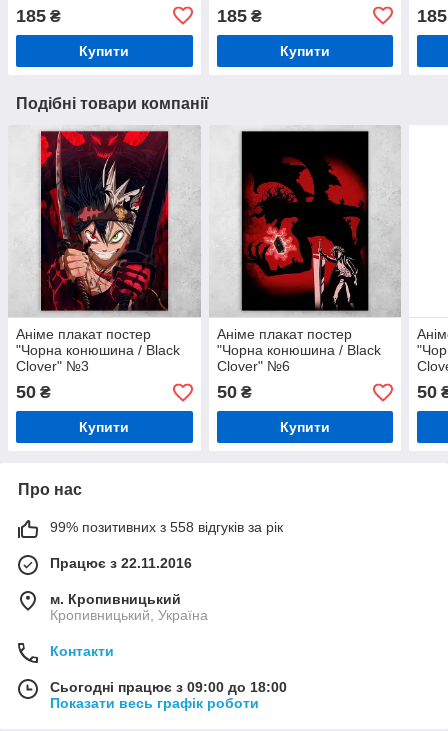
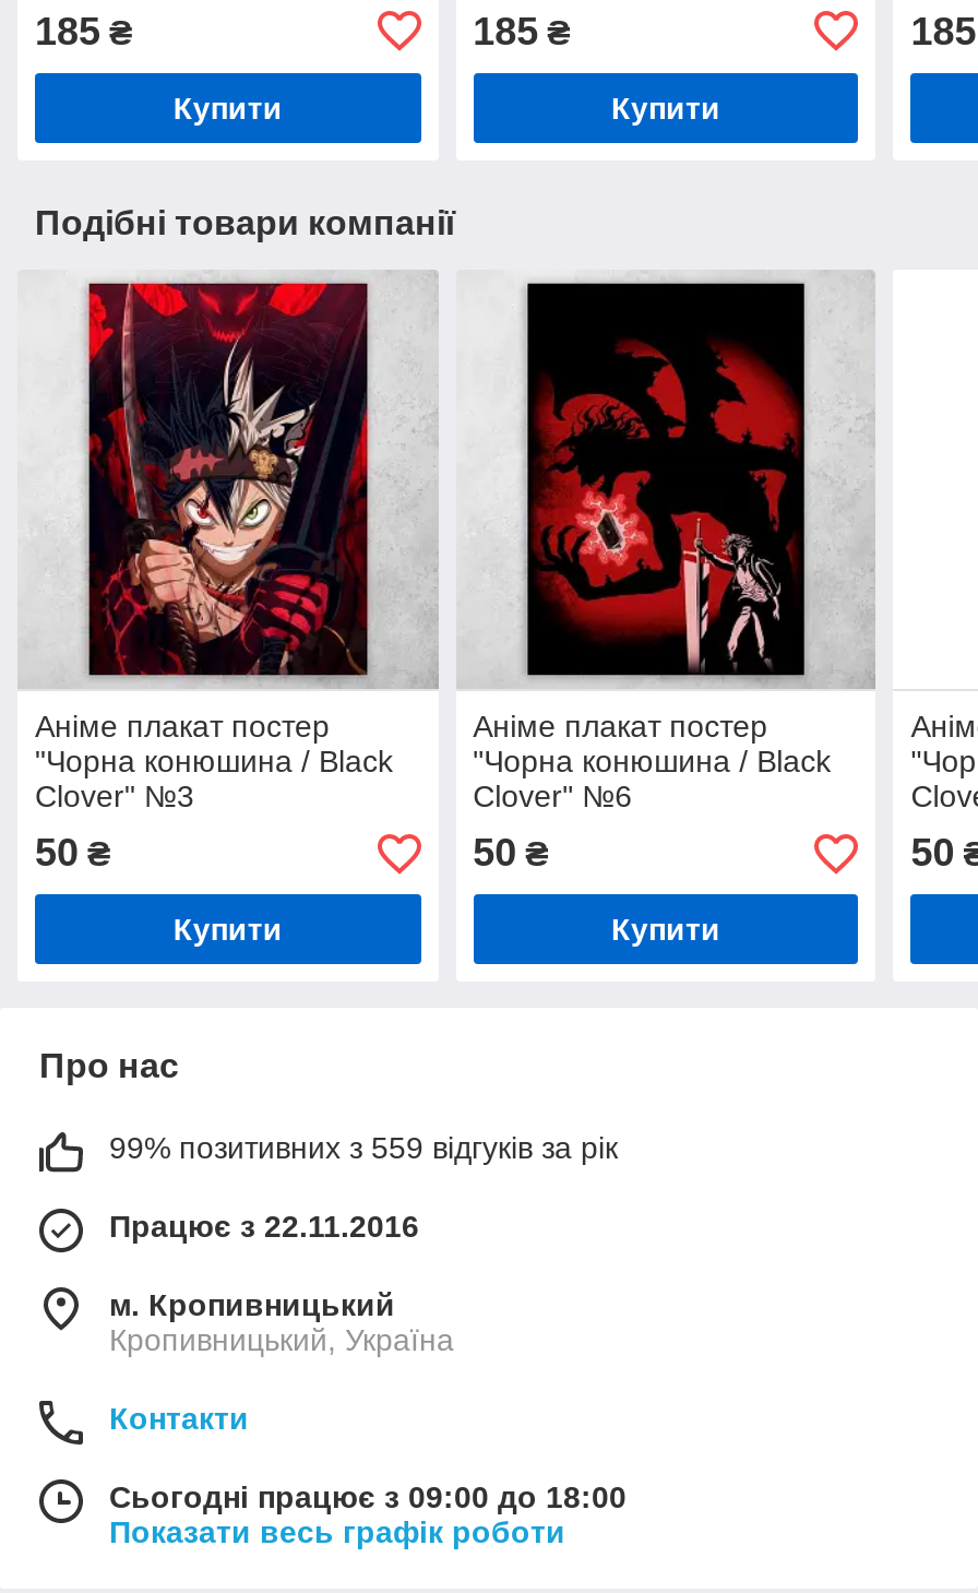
- 99% позитивних з 558 відгуків за рік
+ 99% позитивних з 559 відгуків за рік
